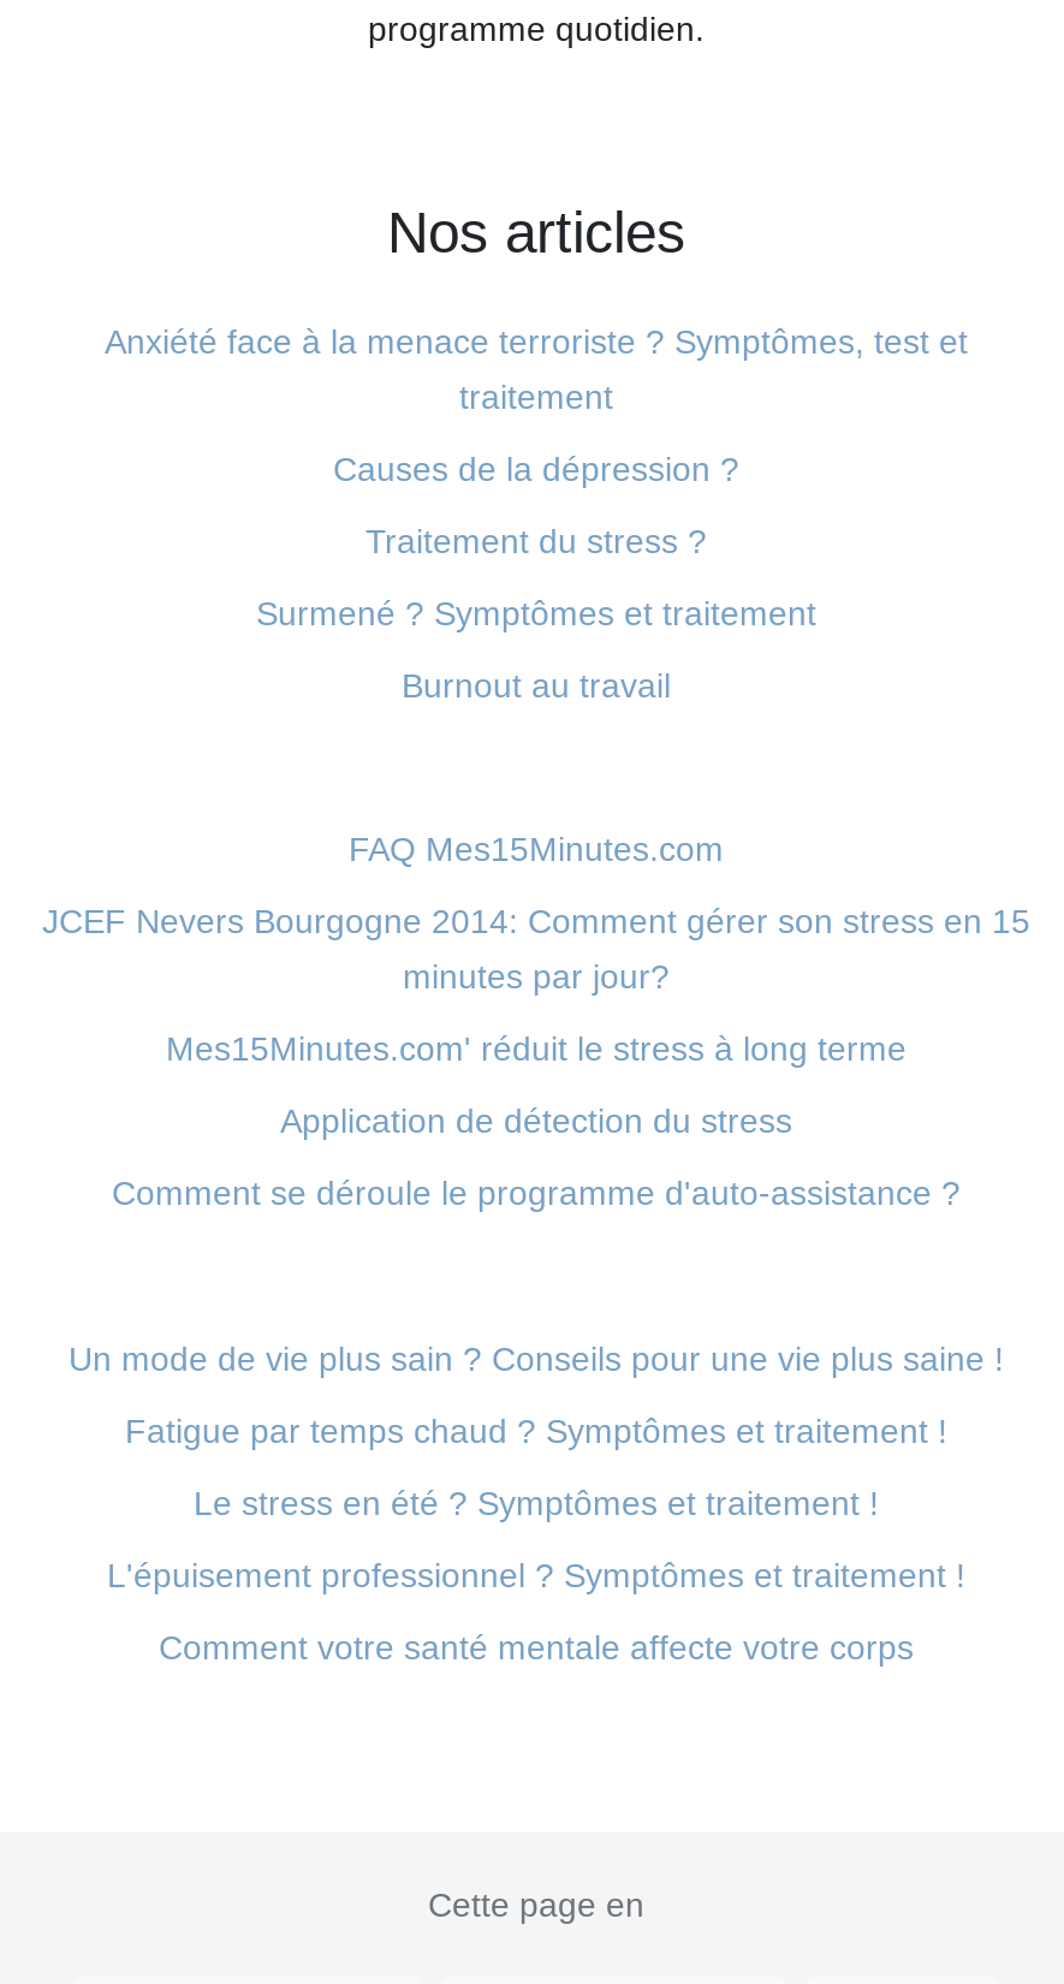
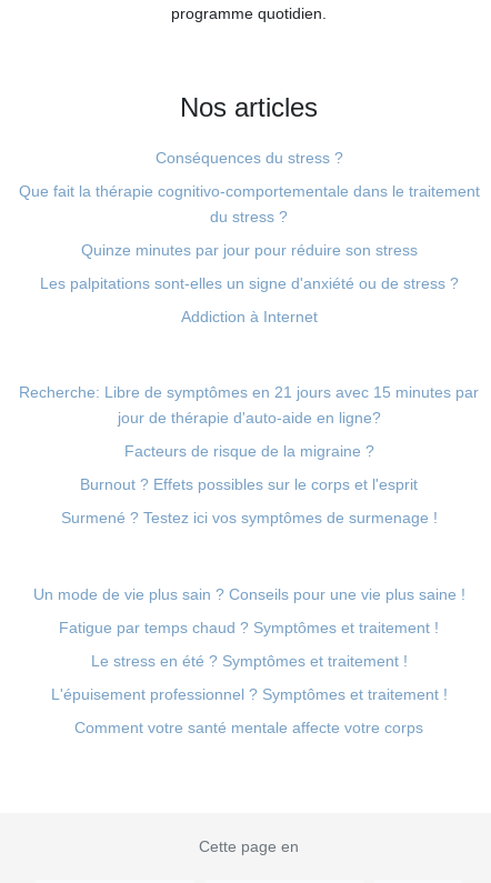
- Anxiété face à la menace terroriste ? Symptômes, test et
- traitement
- Causes de la dépression ?
- Traitement du stress ?
- Surmené ? Symptômes et traitement
- Burnout au travail
+ Conséquences du stress ?
+ Que fait la thérapie cognitivo-comportementale dans le traitement
+ du stress ?
+ Quinze minutes par jour pour réduire son stress
+ Les palpitations sont-elles un signe d'anxiété ou de stress ?
+ Addiction à Internet

- FAQ Mes15Minutes.com
- JCEF Nevers Bourgogne 2014: Comment gérer son stress en 15
- minutes par jour?
- Mes15Minutes.com' réduit le stress à long terme
- Application de détection du stress
- Comment se déroule le programme d'auto-assistance ?
+ Recherche: Libre de symptômes en 21 jours avec 15 minutes par
+ jour de thérapie d'auto-aide en ligne?
+ Facteurs de risque de la migraine ?
+ Burnout ? Effets possibles sur le corps et l'esprit
+ Surmené ? Testez ici vos symptômes de surmenage !
